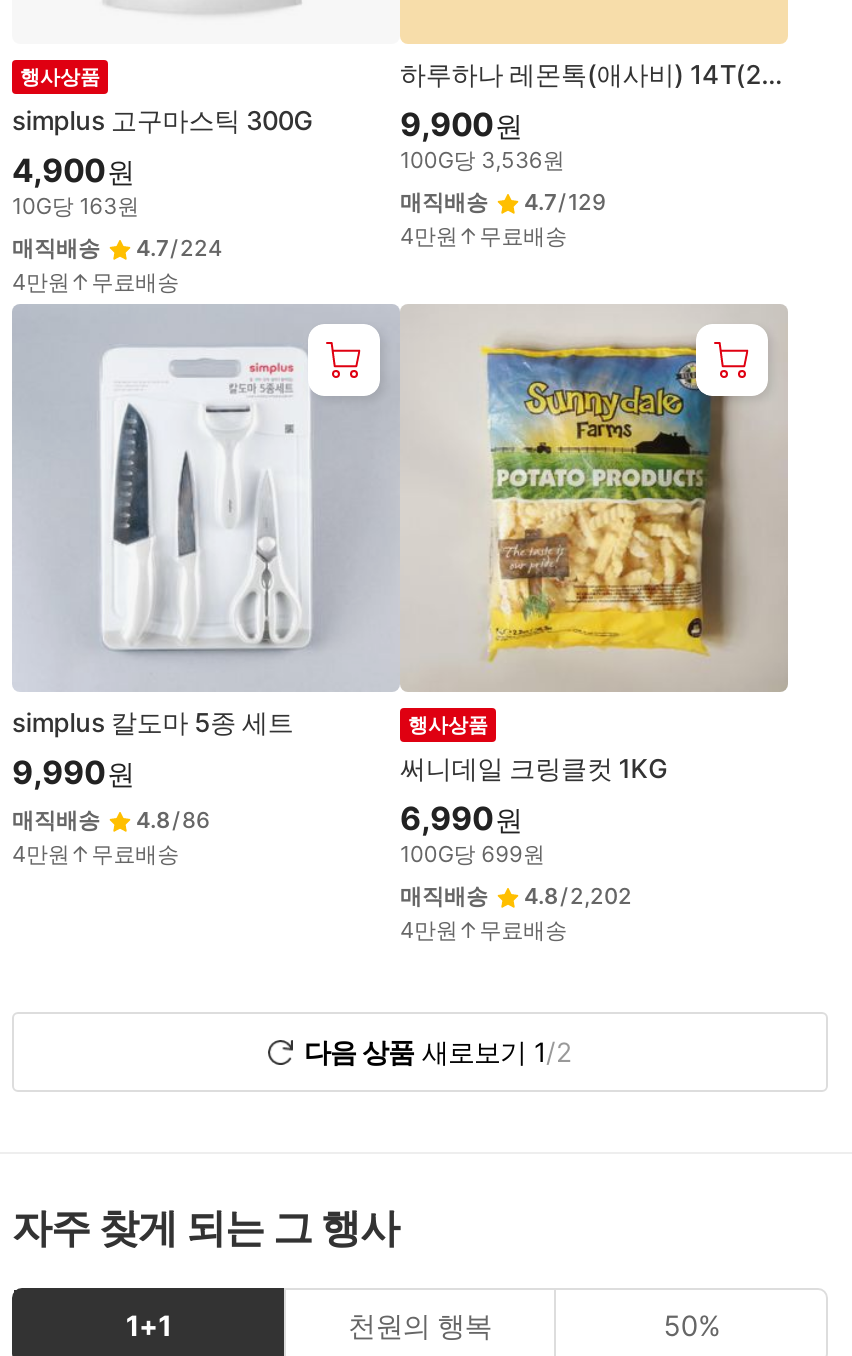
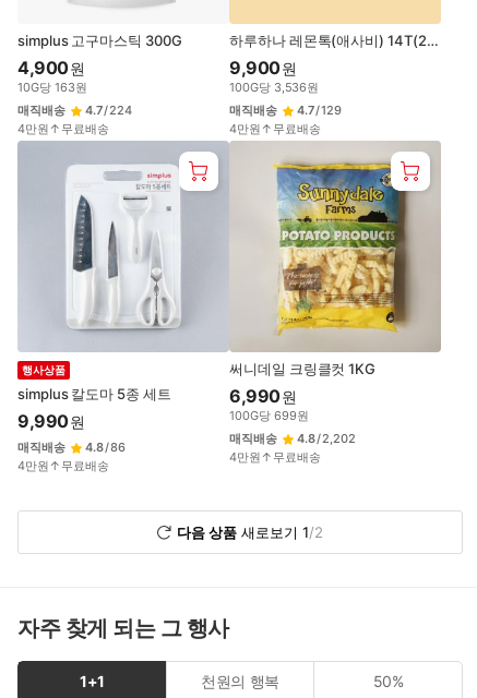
- 행사상품

- 행사상품

+ 행사상품
